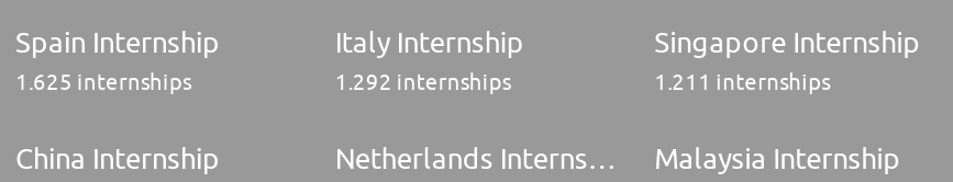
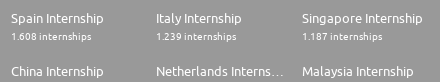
- 1.625 internships
+ 1.608 internships

- 1.292 internships
+ 1.239 internships

- 1.211 internships
+ 1.187 internships
